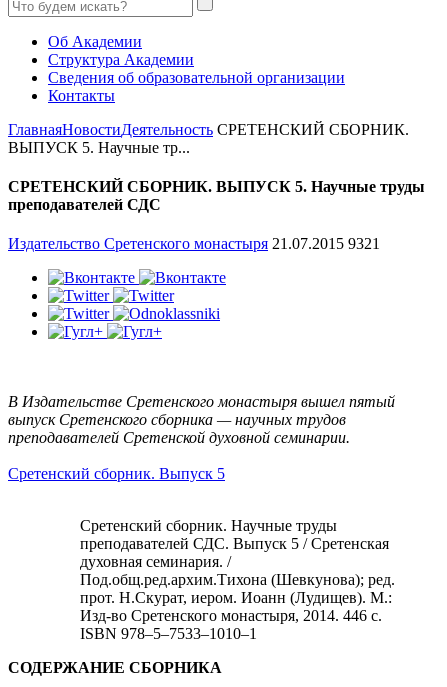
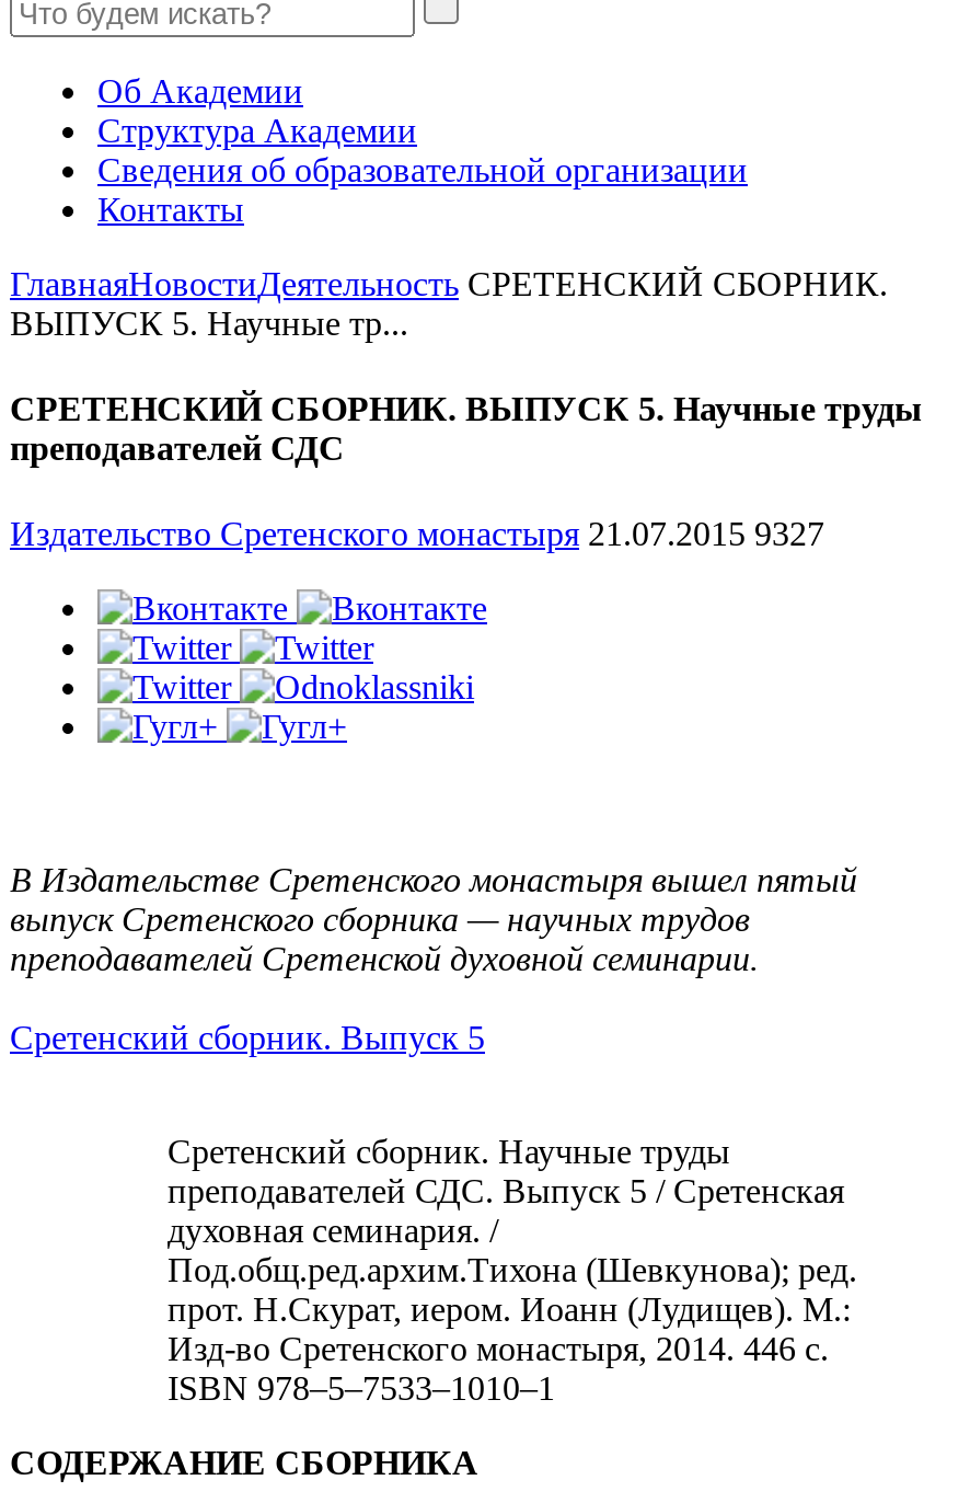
- Издательство Сретенского монастыря 21.07.2015 9321
+ Издательство Сретенского монастыря 21.07.2015 9327
